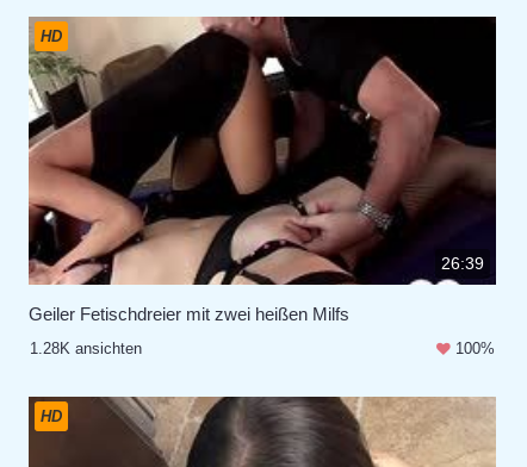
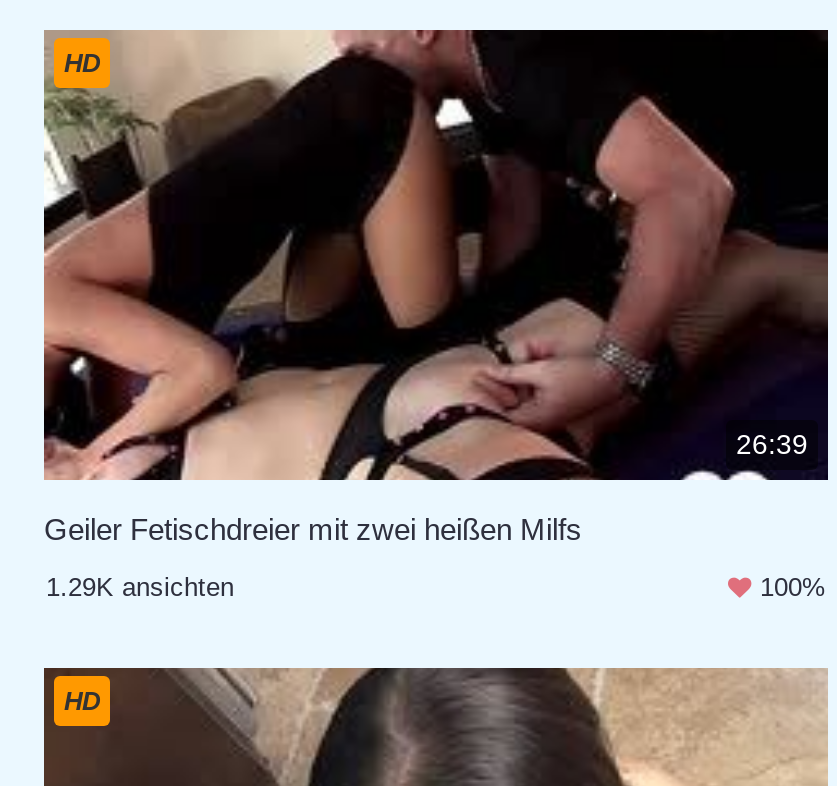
- 1.28K ansichten
+ 1.29K ansichten
